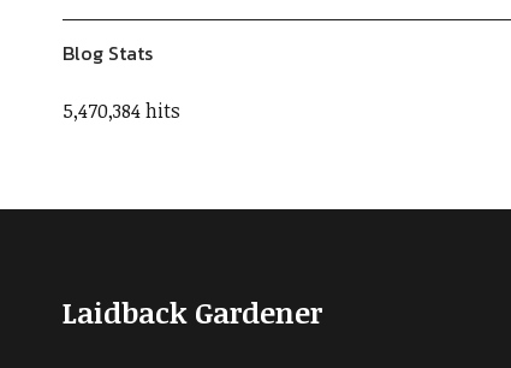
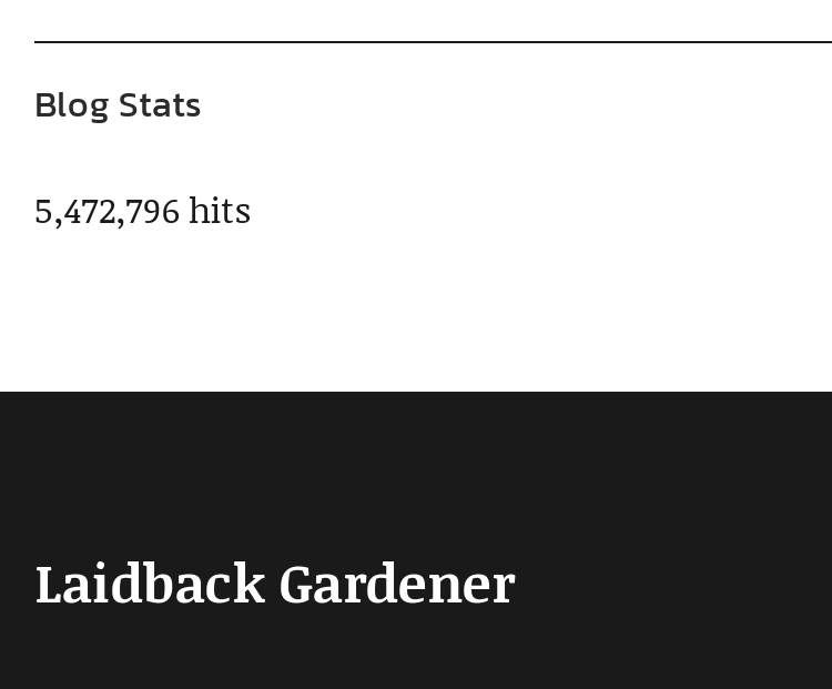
- 5,470,384 hits
+ 5,472,796 hits
